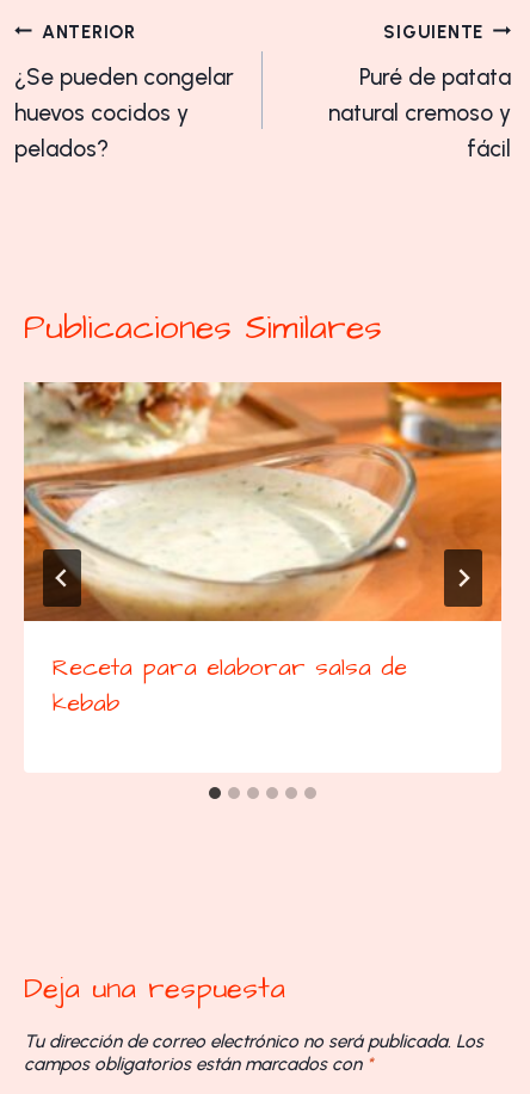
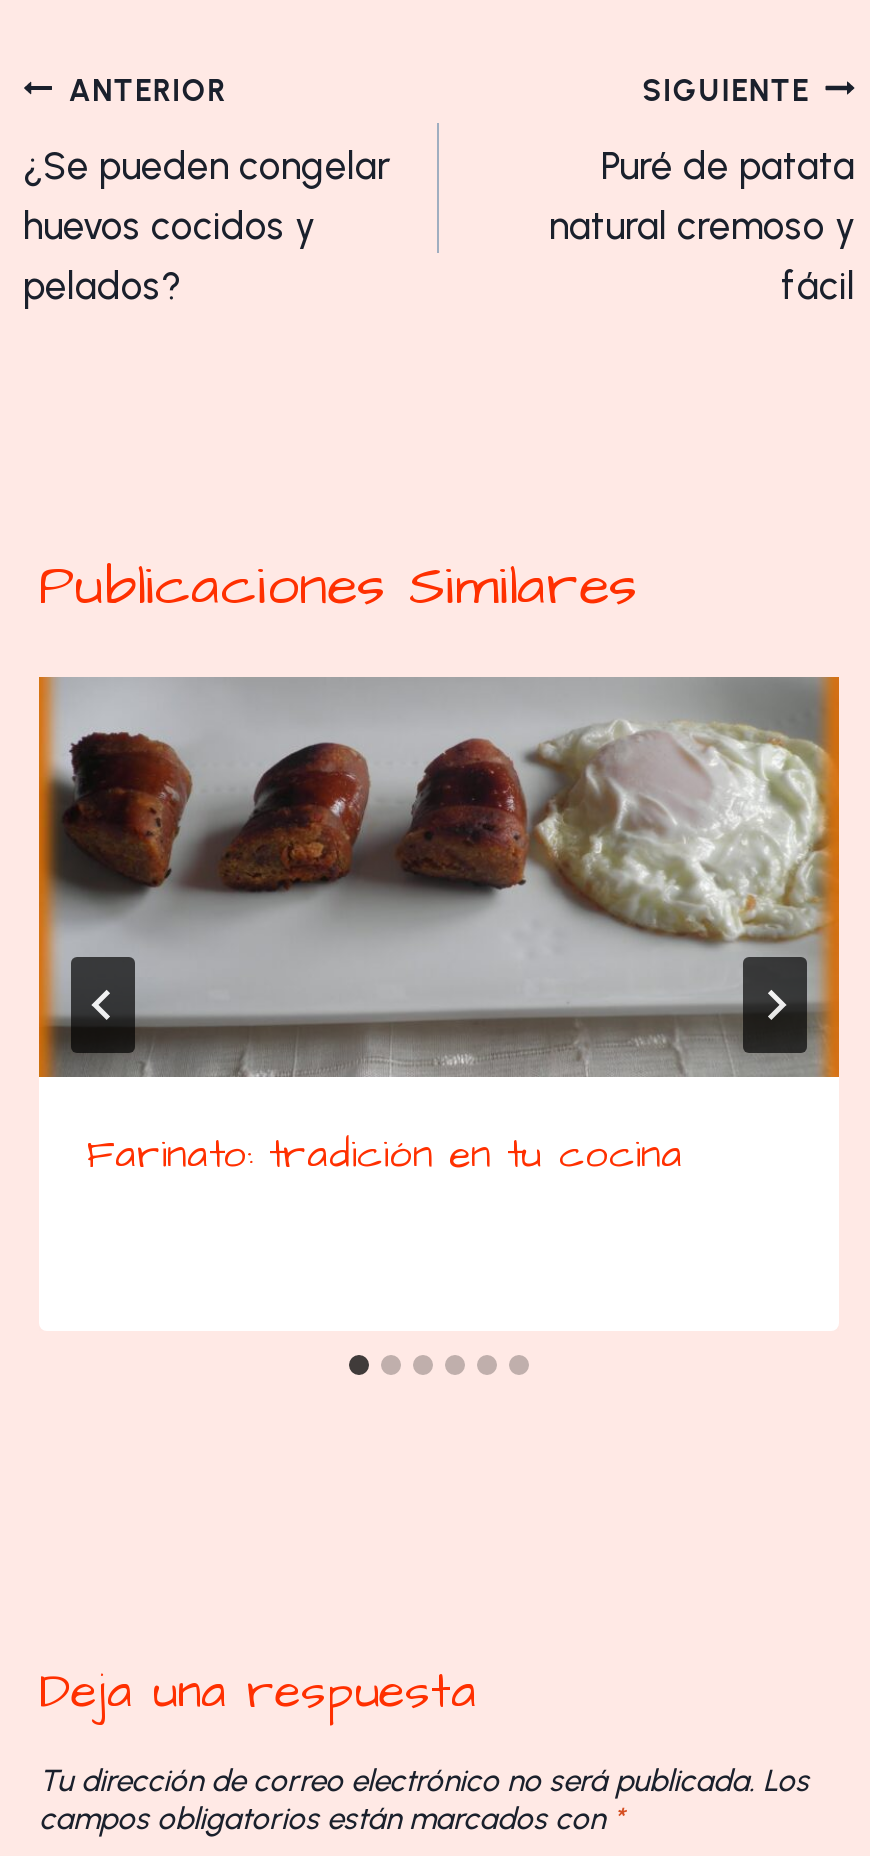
- [image]
- Receta para elaborar salsa de
- kebab
+ [image]
+ Farinato: tradición en tu cocina
